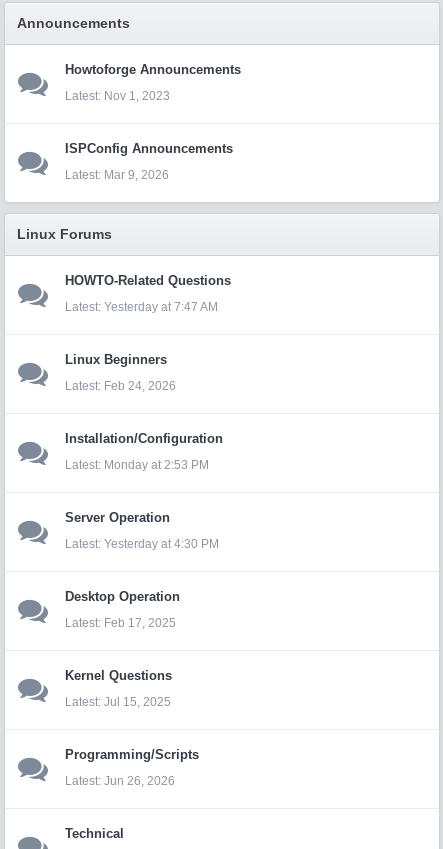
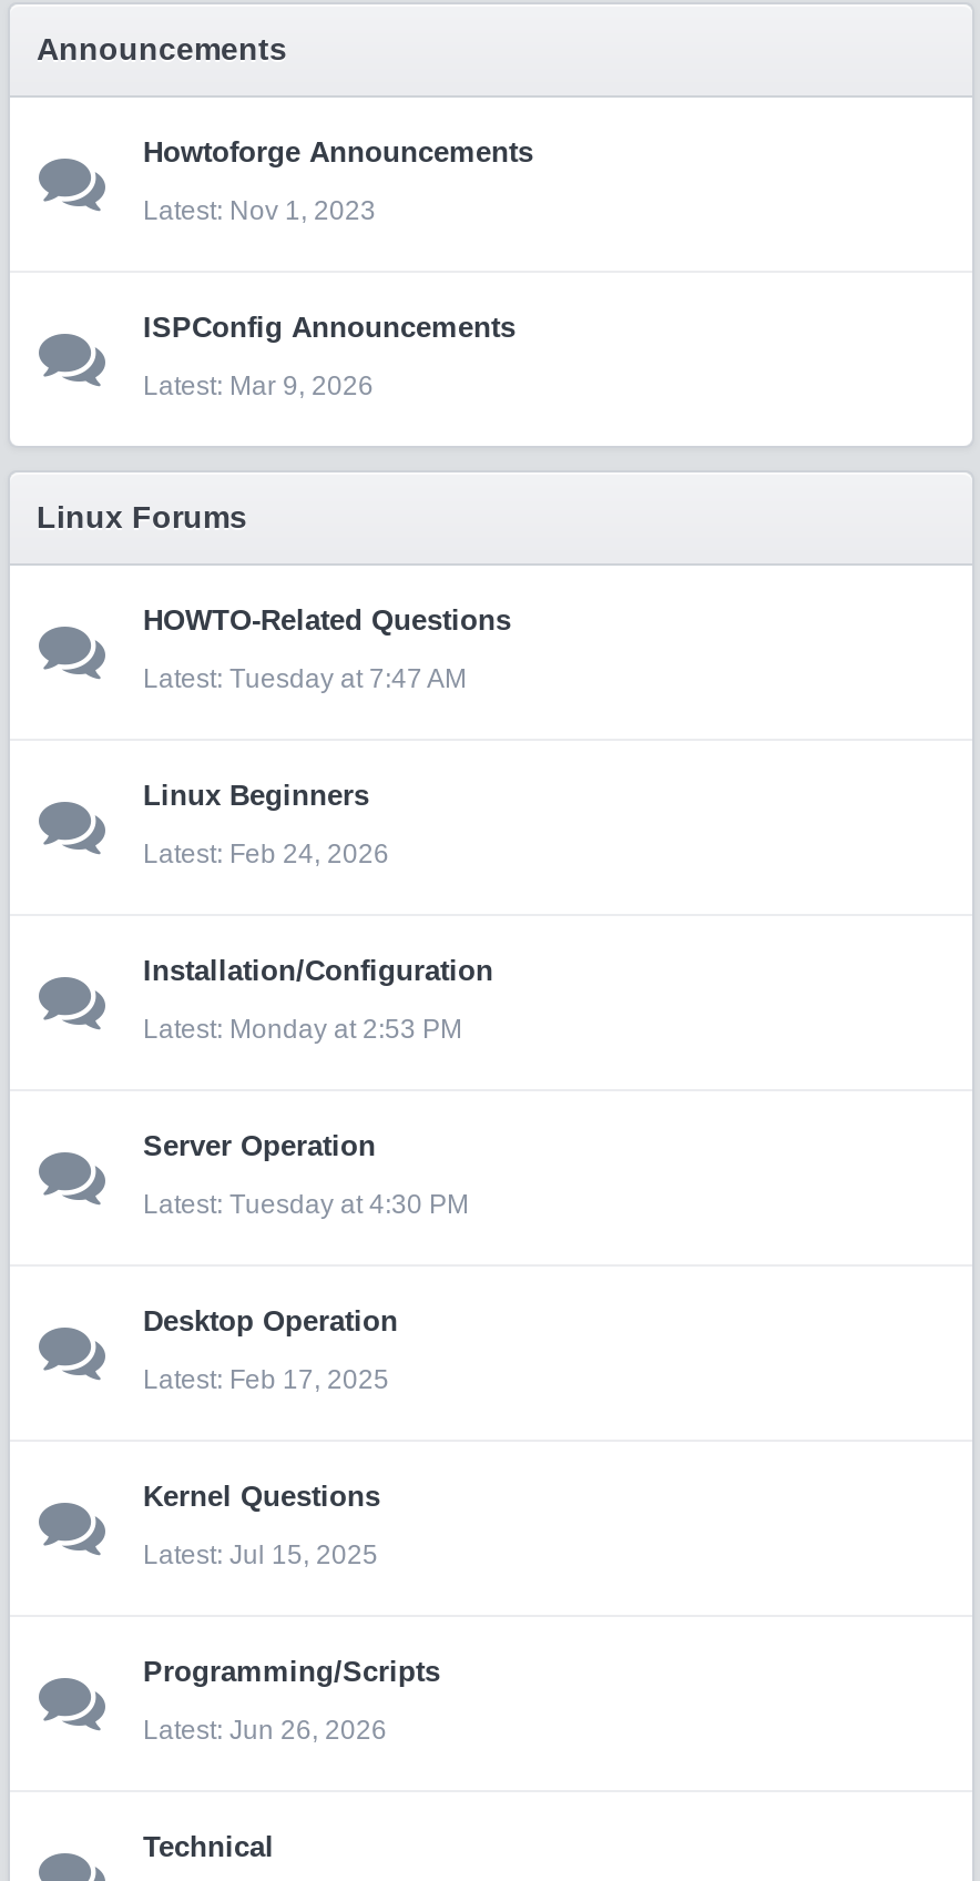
- Yesterday at 7:47 AM
+ Tuesday at 7:47 AM

- Yesterday at 4:30 PM
+ Tuesday at 4:30 PM
